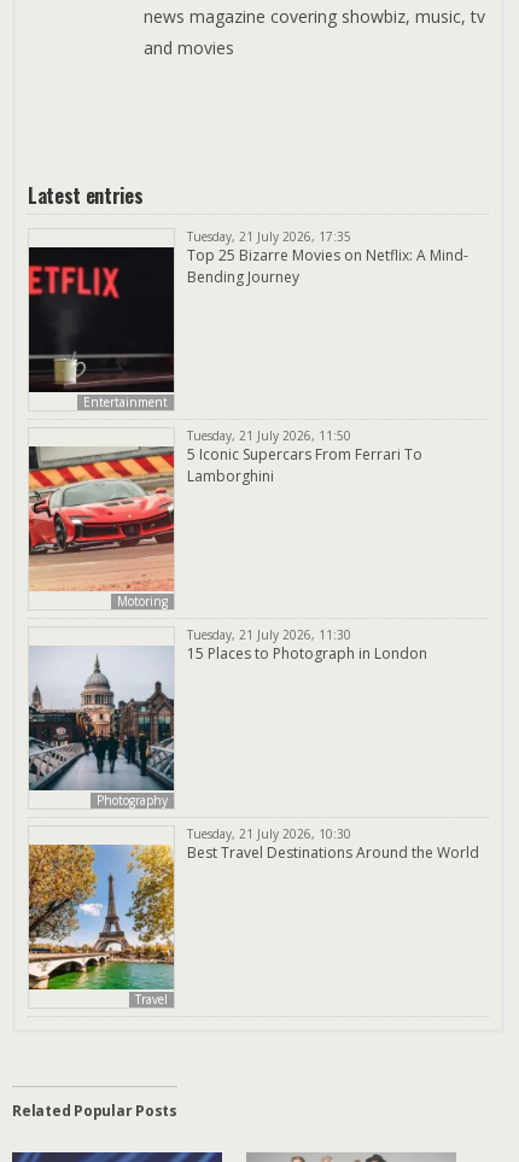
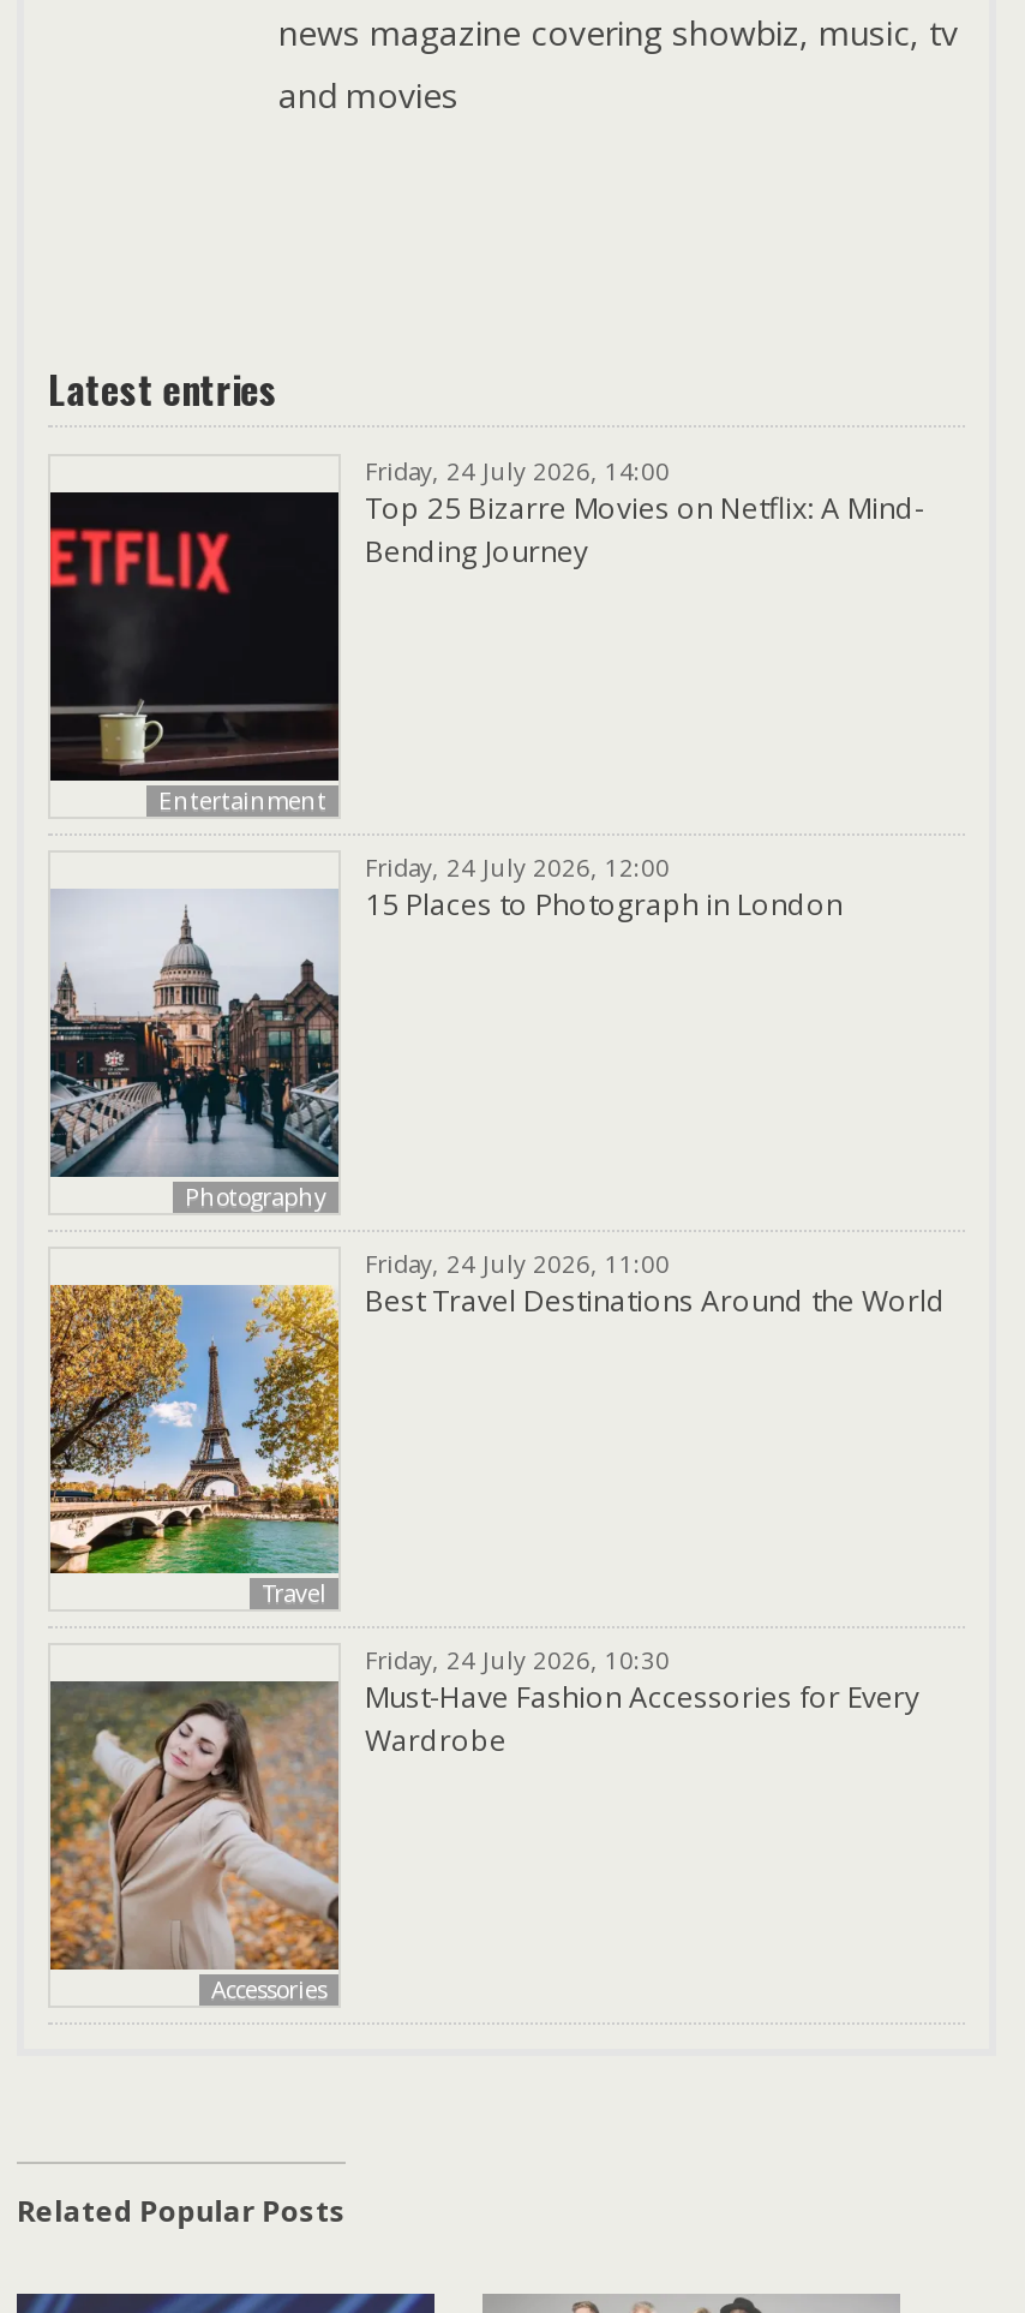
- Tuesday, 21 July 2026, 17:35
+ Friday, 24 July 2026, 14:00

- Tuesday, 21 July 2026, 11:50
- 5 Iconic Supercars From Ferrari To
- Lamborghini

- [image]
- Motoring

- Tuesday, 21 July 2026, 11:30
+ Friday, 24 July 2026, 12:00

moved up: [image] | Photography | 15 Places to Photograph in London

- Tuesday, 21 July 2026, 10:30
+ Friday, 24 July 2026, 11:00

moved up: [image] | Travel | Best Travel Destinations Around the World

+ [image]
+ Accessories

+ Friday, 24 July 2026, 10:30
+ Must-Have Fashion Accessories for Every
+ Wardrobe
